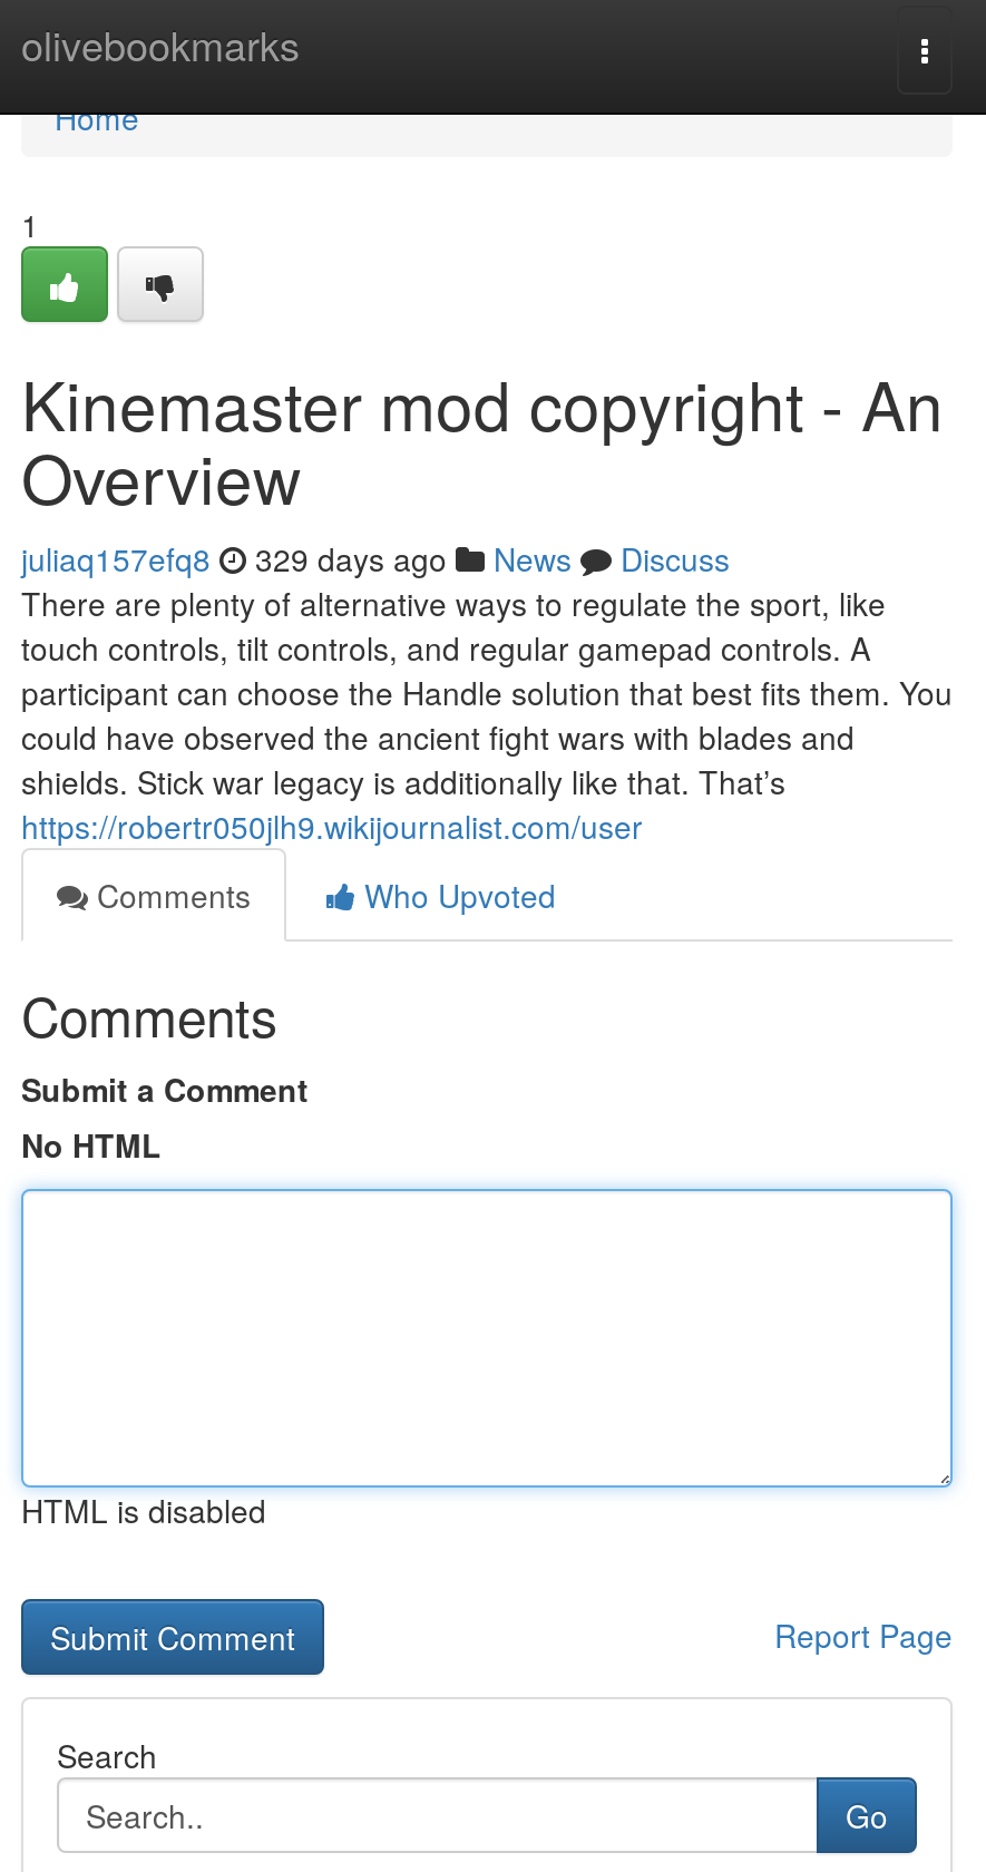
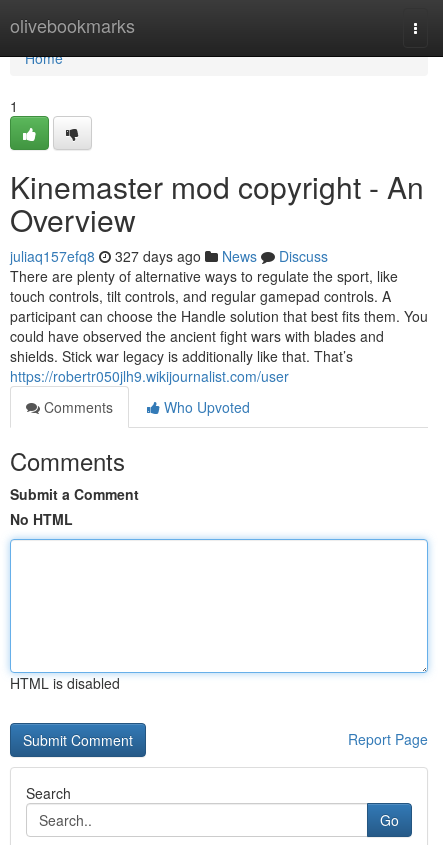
- juliaq157efq8 329 days ago News Discuss
+ juliaq157efq8 327 days ago News Discuss
